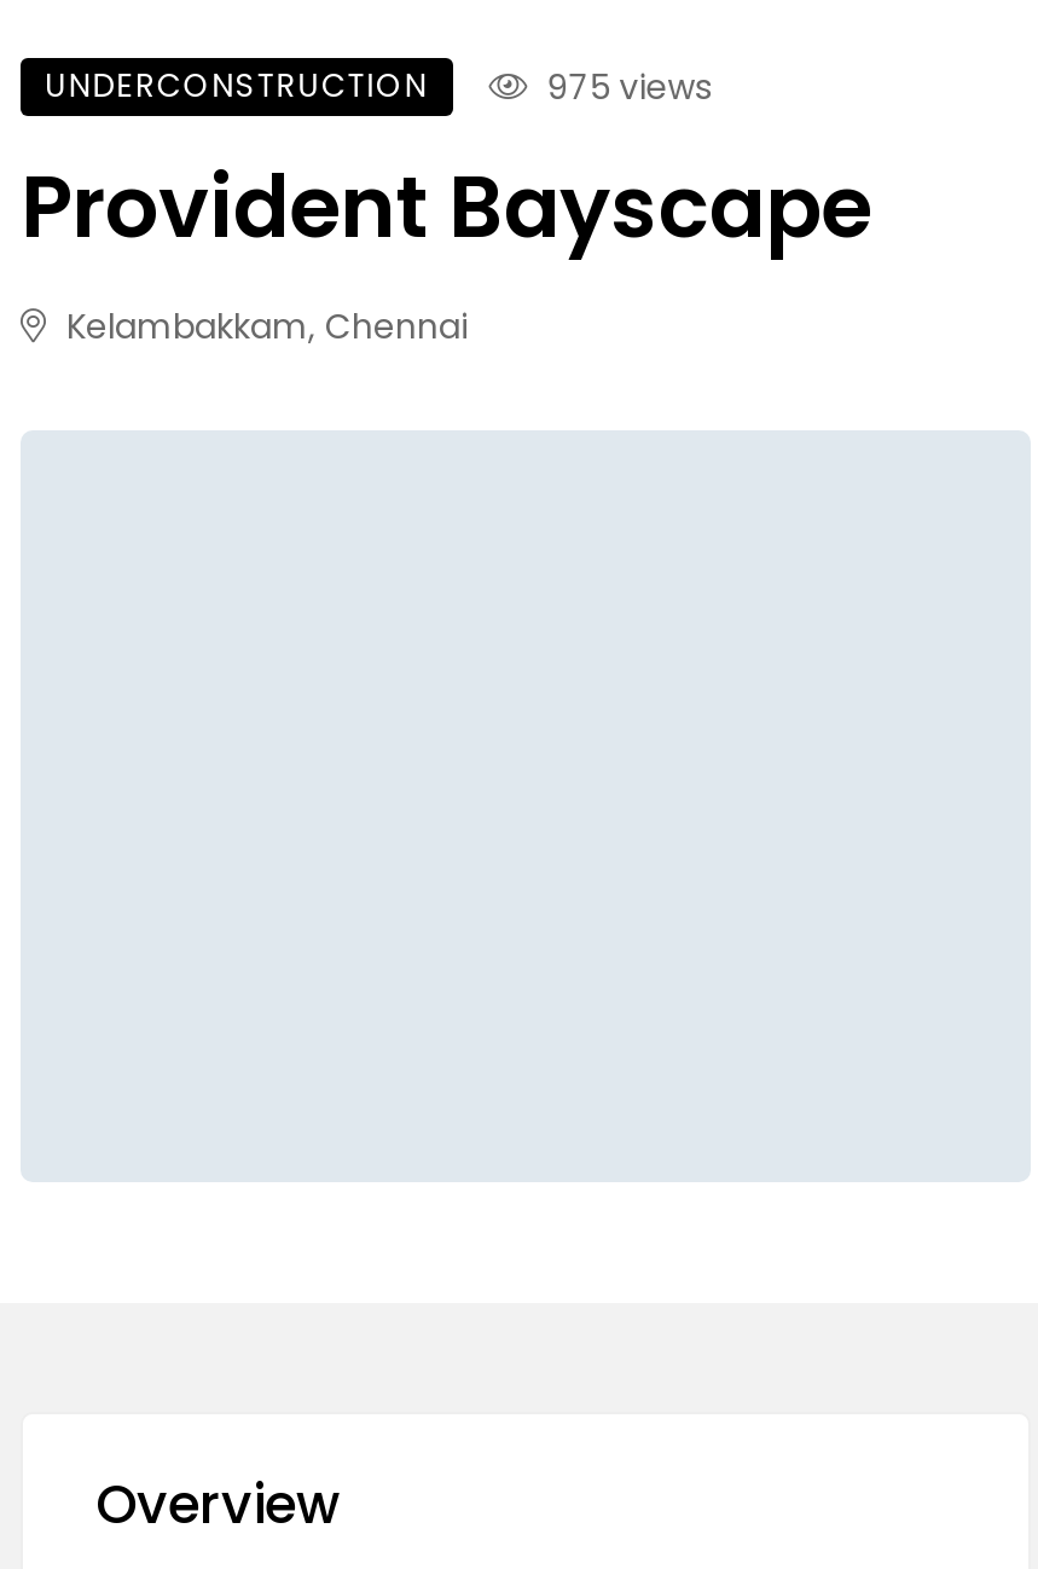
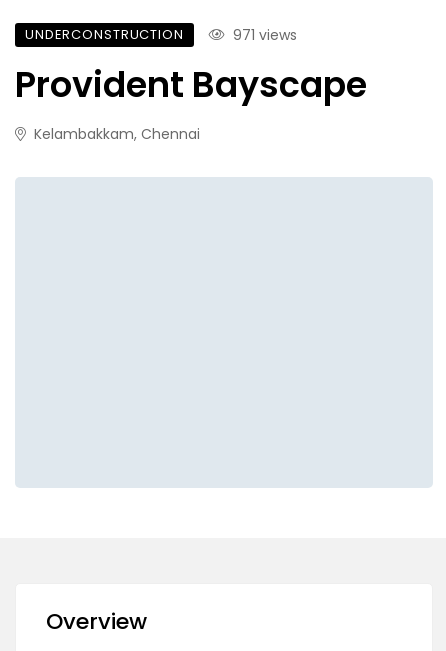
- 975 views
+ 971 views
